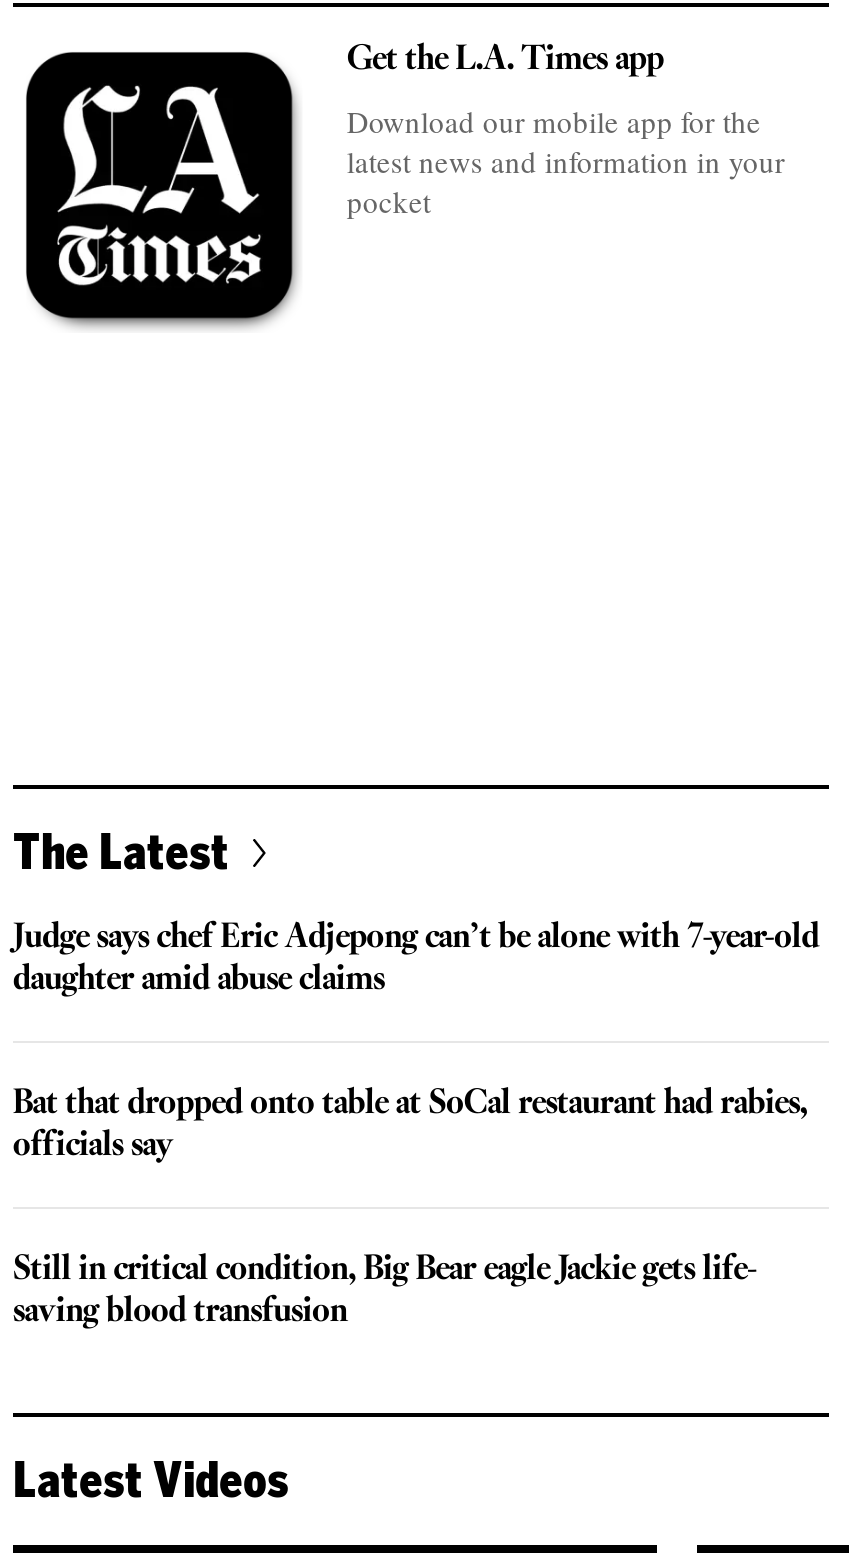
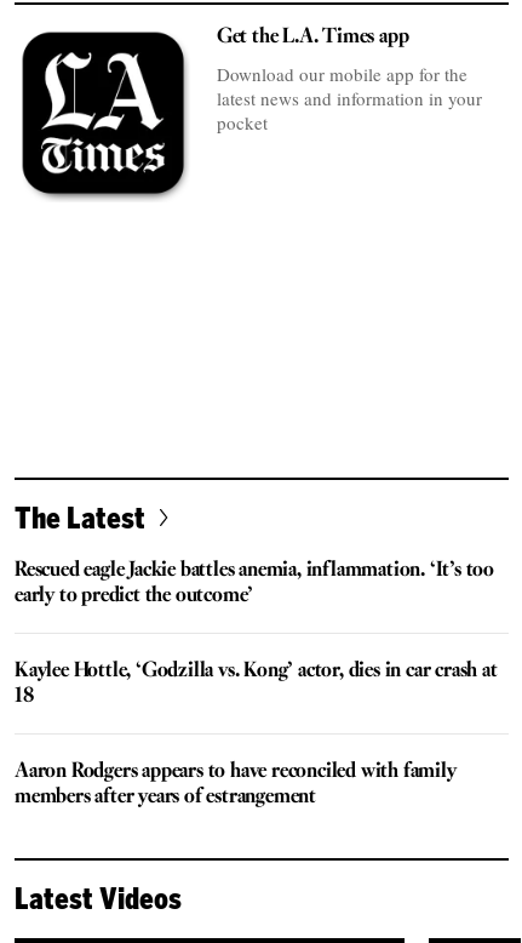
- Judge says chef Eric Adjepong can’t be alone with 7-year-old
- daughter amid abuse claims
+ Rescued eagle Jackie battles anemia, inflammation. ‘It’s too
+ early to predict the outcome’

- Bat that dropped onto table at SoCal restaurant had rabies,
- officials say
+ Kaylee Hottle, ‘Godzilla vs. Kong’ actor, dies in car crash at
+ 18

- Still in critical condition, Big Bear eagle Jackie gets life-
- saving blood transfusion
+ Aaron Rodgers appears to have reconciled with family
+ members after years of estrangement
